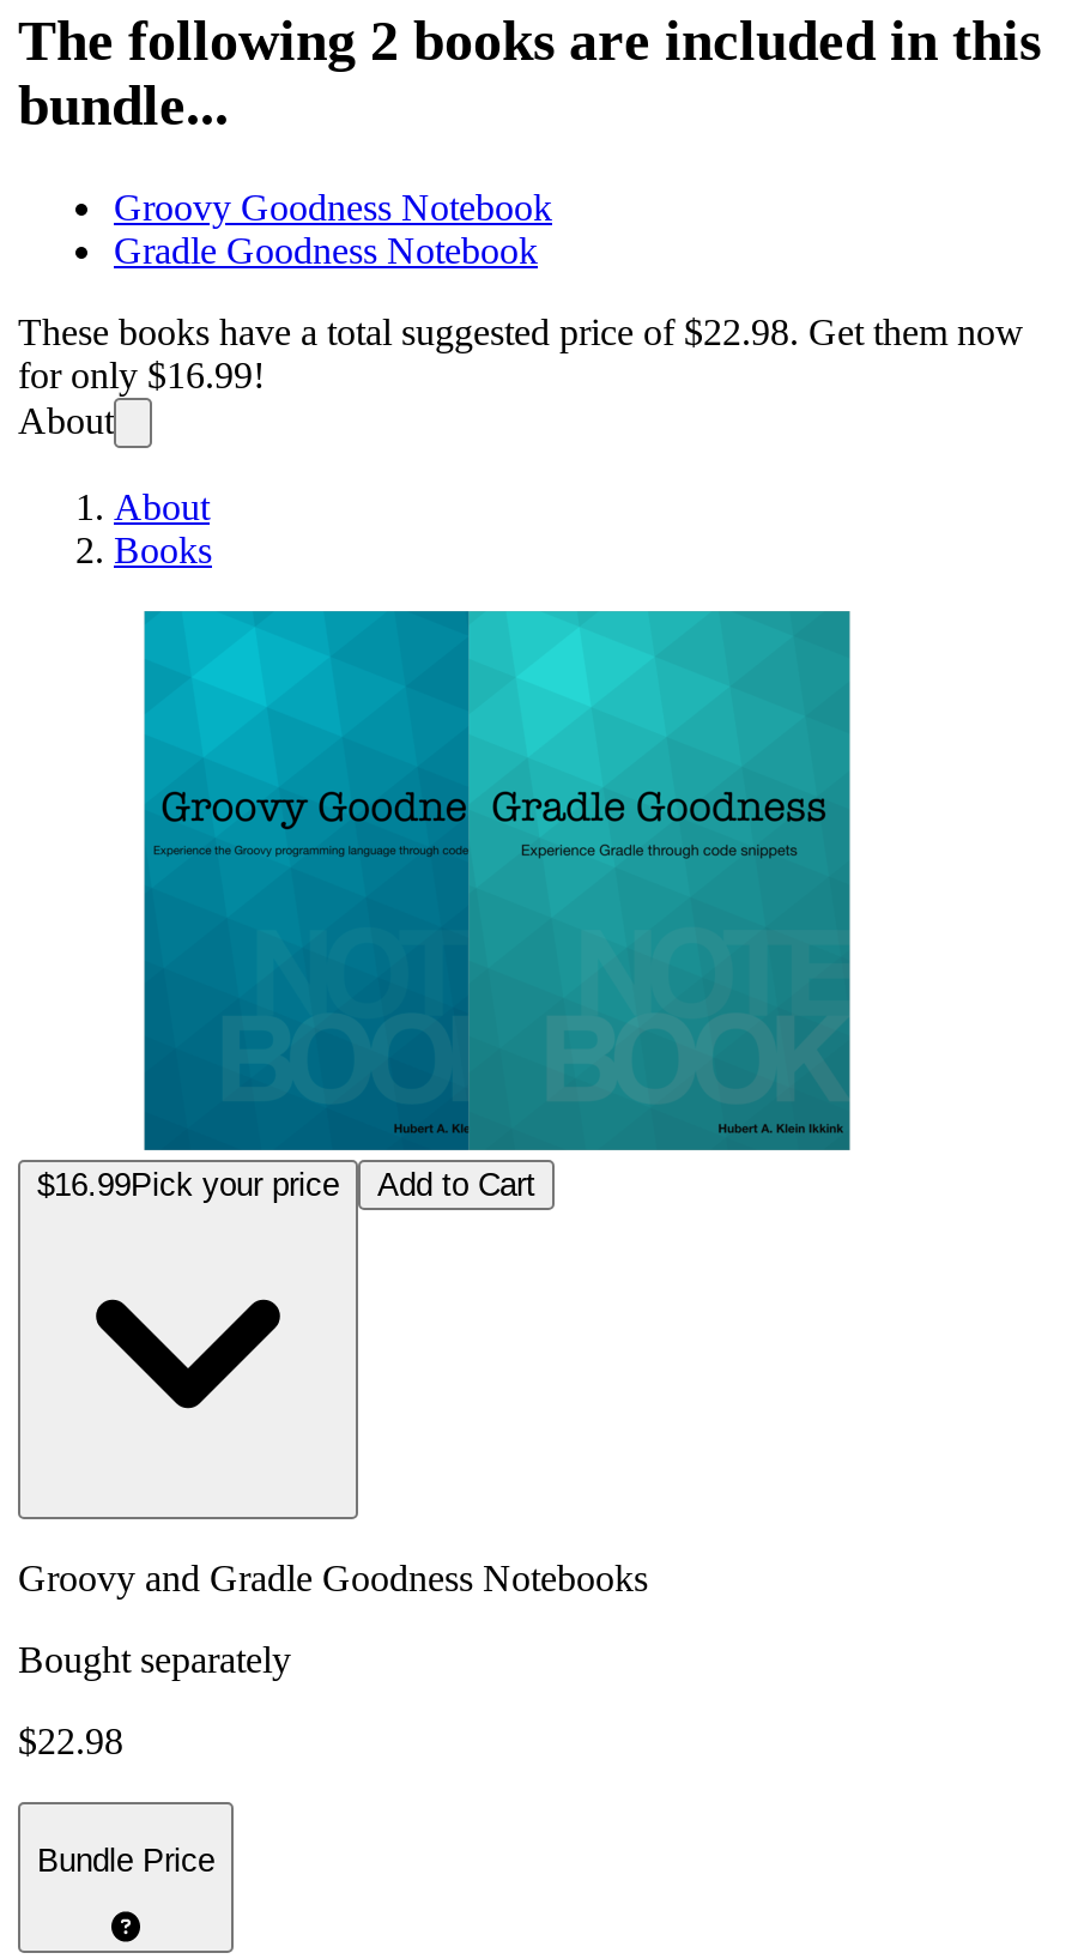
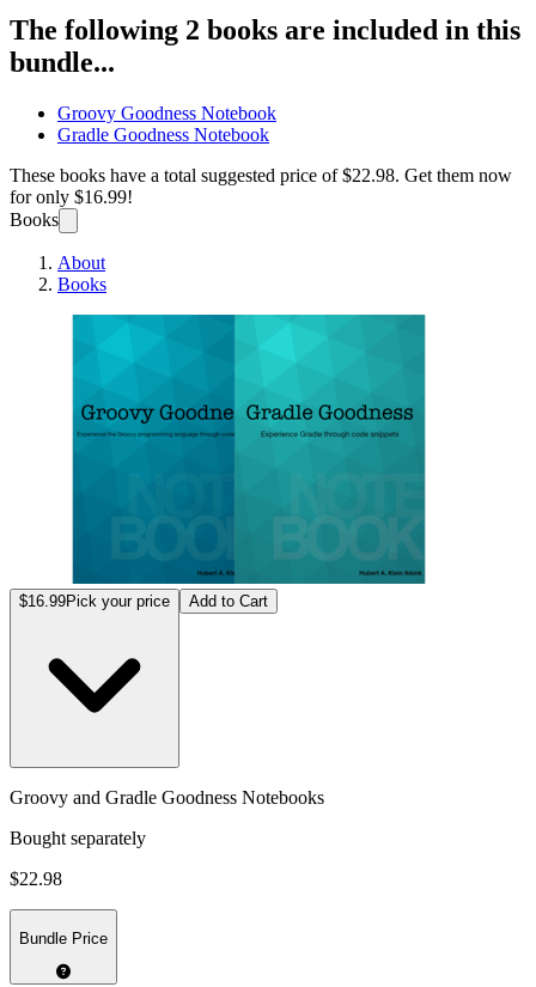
- About
+ Books
